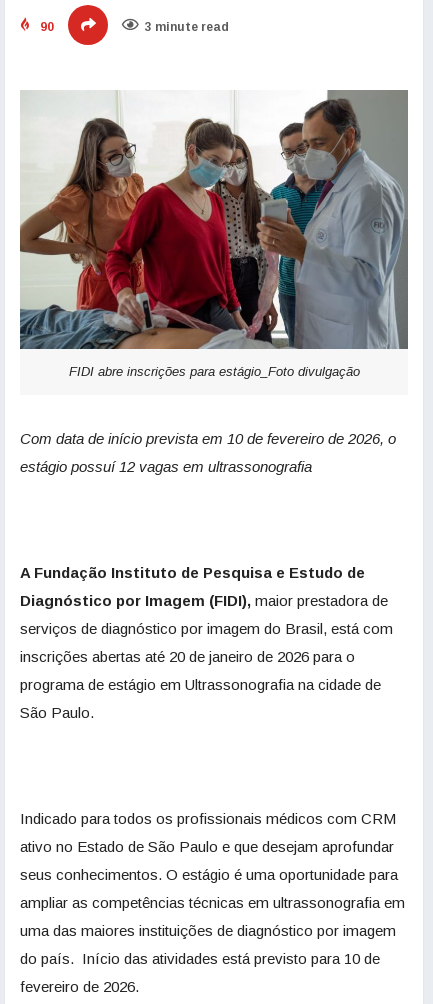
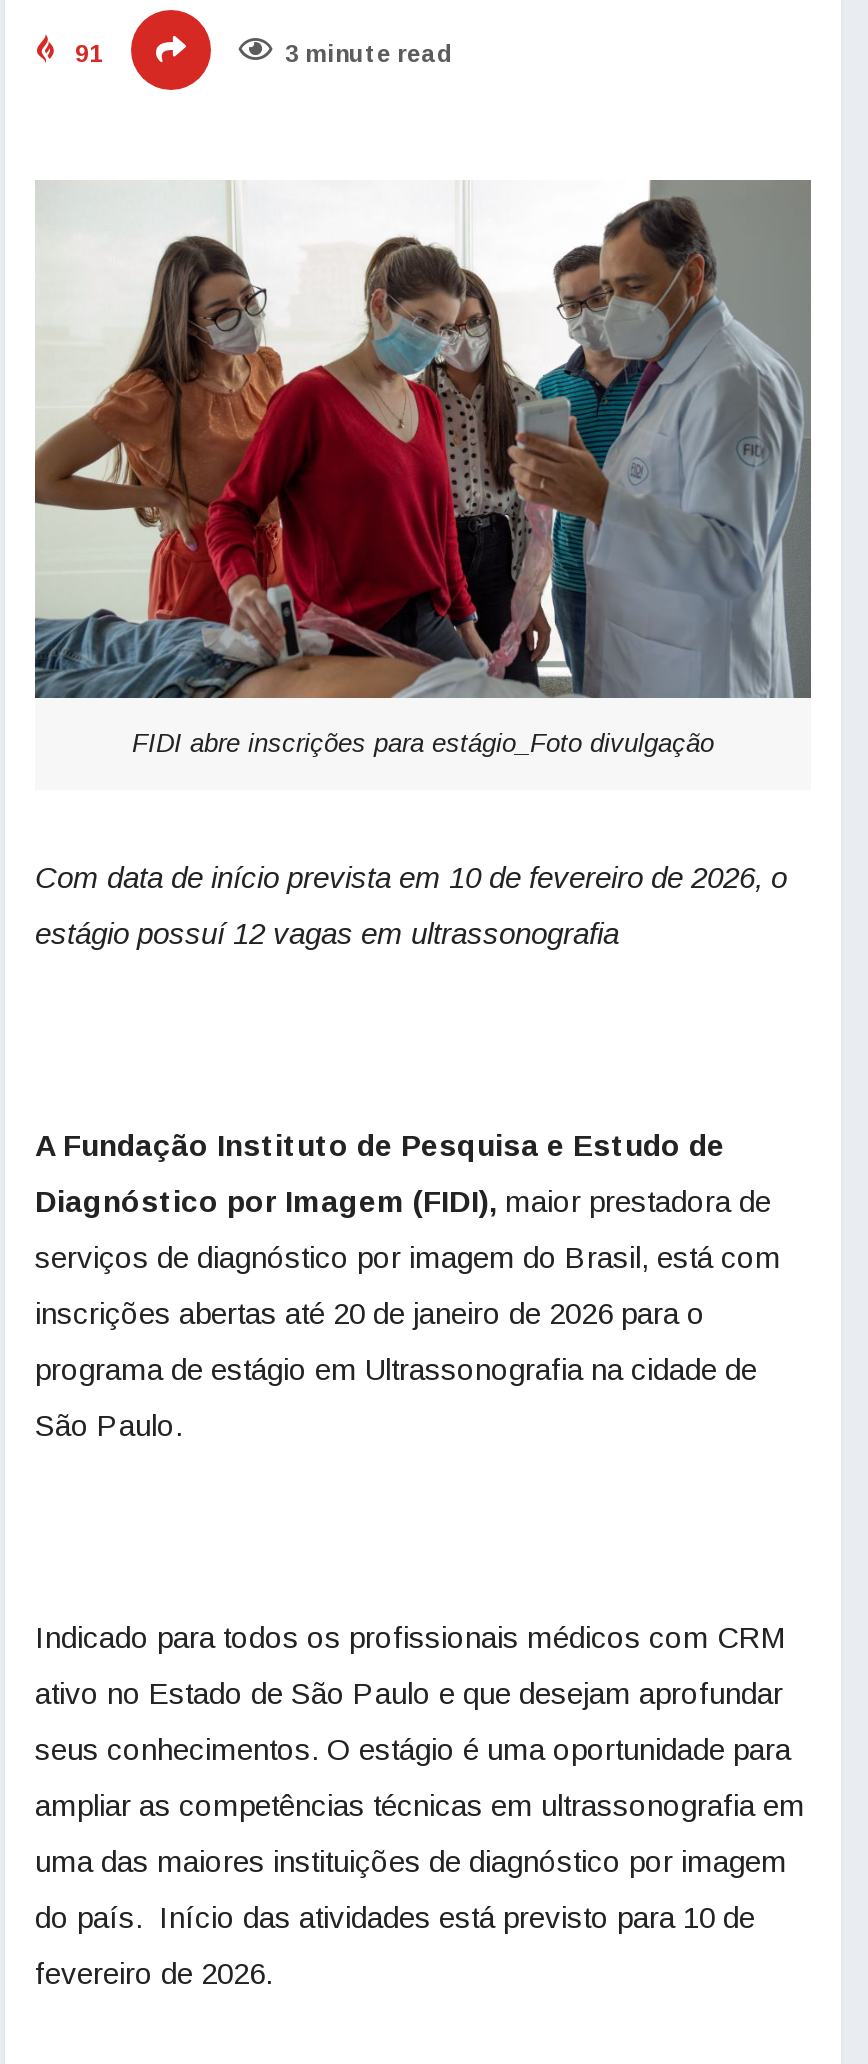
- 90
+ 91
